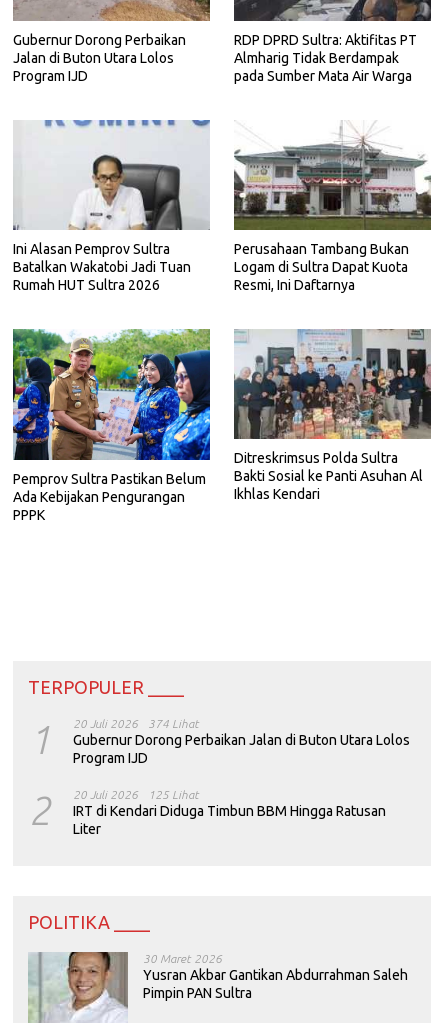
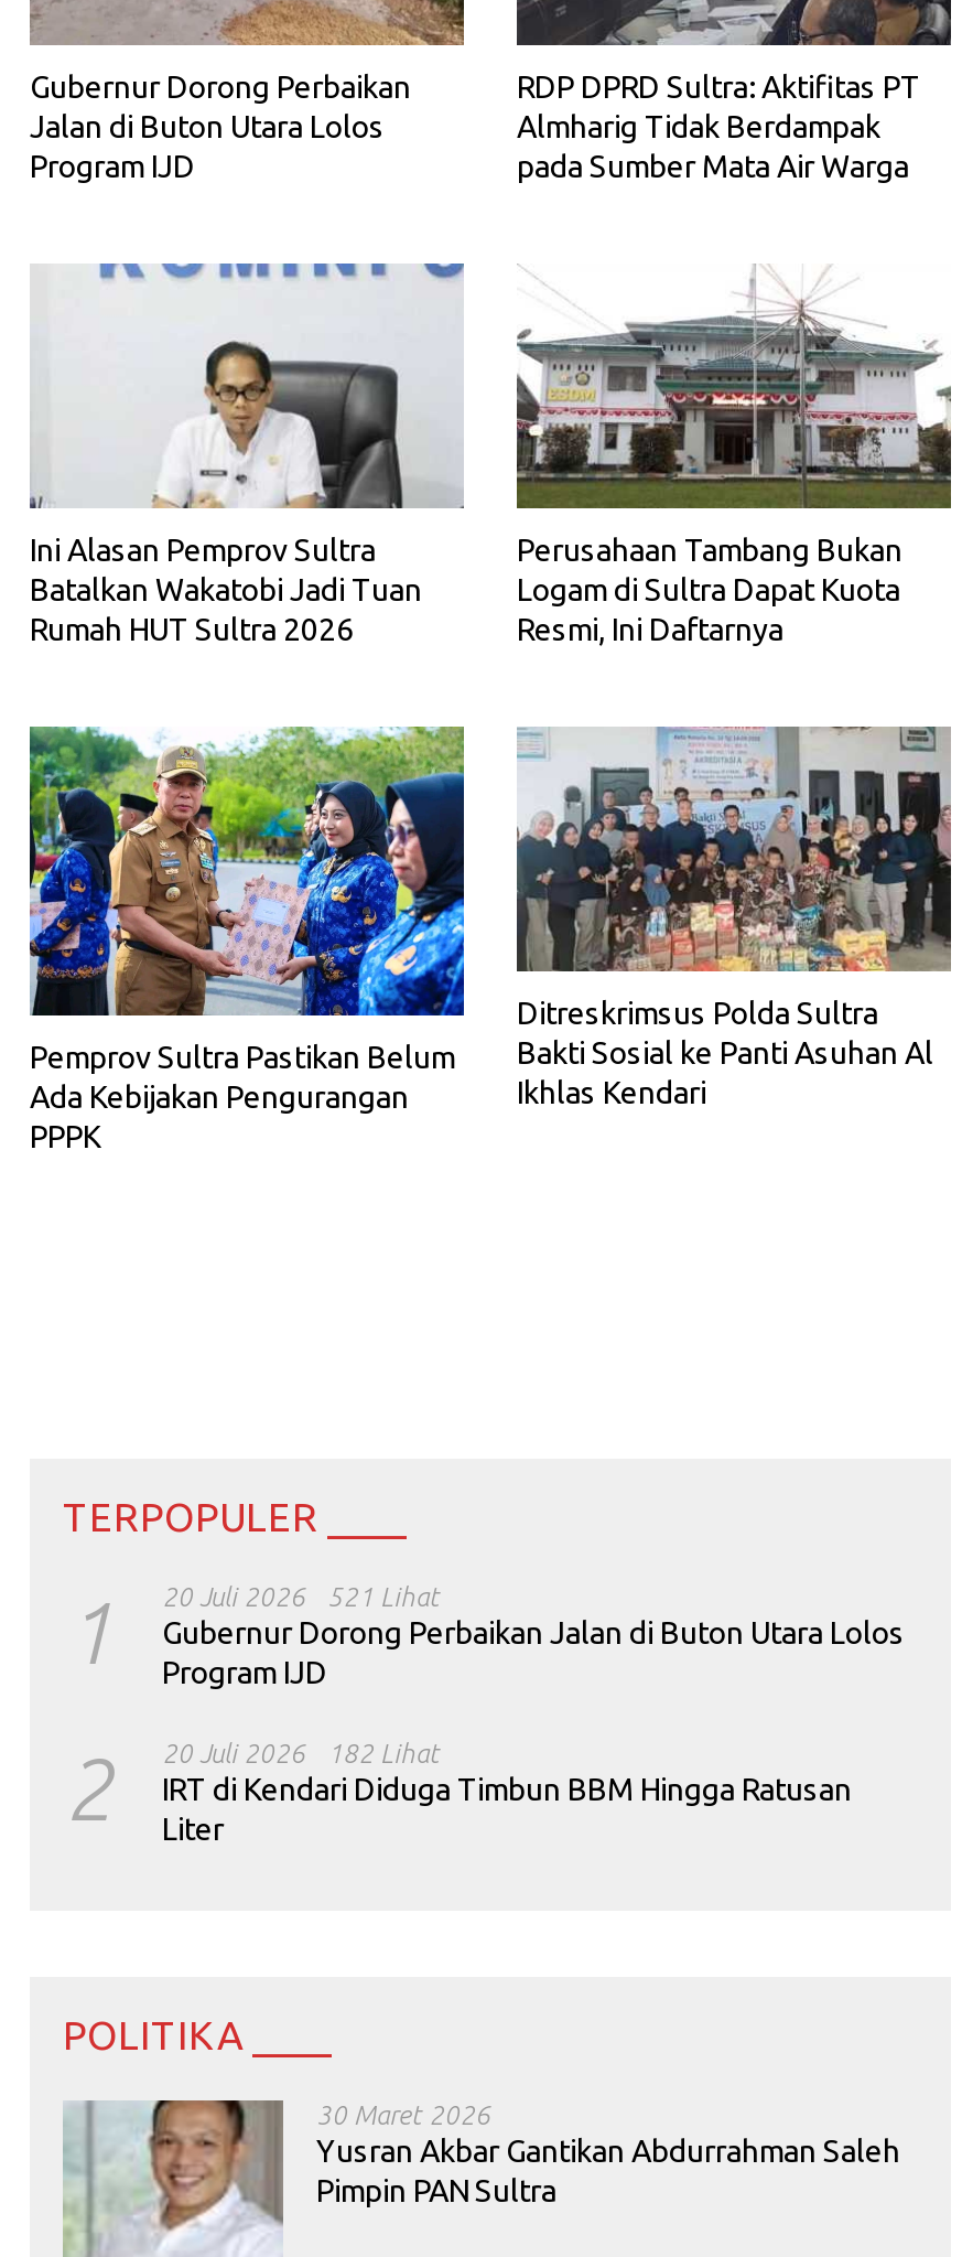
- 1 20 Juli 2026 Gubernur Dorong Perbaikan Jalan di Buton Utara Lolos Program IJD 374 Lihat
+ 1 20 Juli 2026 Gubernur Dorong Perbaikan Jalan di Buton Utara Lolos Program IJD 521 Lihat

- 2 20 Juli 2026 IRT di Kendari Diduga Timbun BBM Hingga Ratusan Liter 125 Lihat
+ 2 20 Juli 2026 IRT di Kendari Diduga Timbun BBM Hingga Ratusan Liter 182 Lihat
